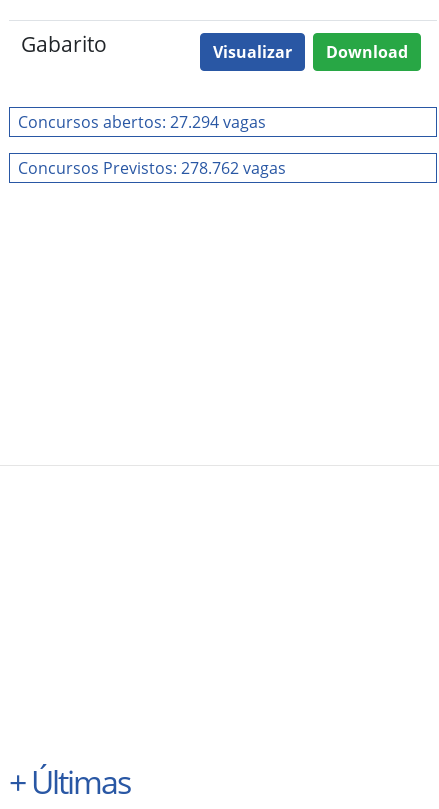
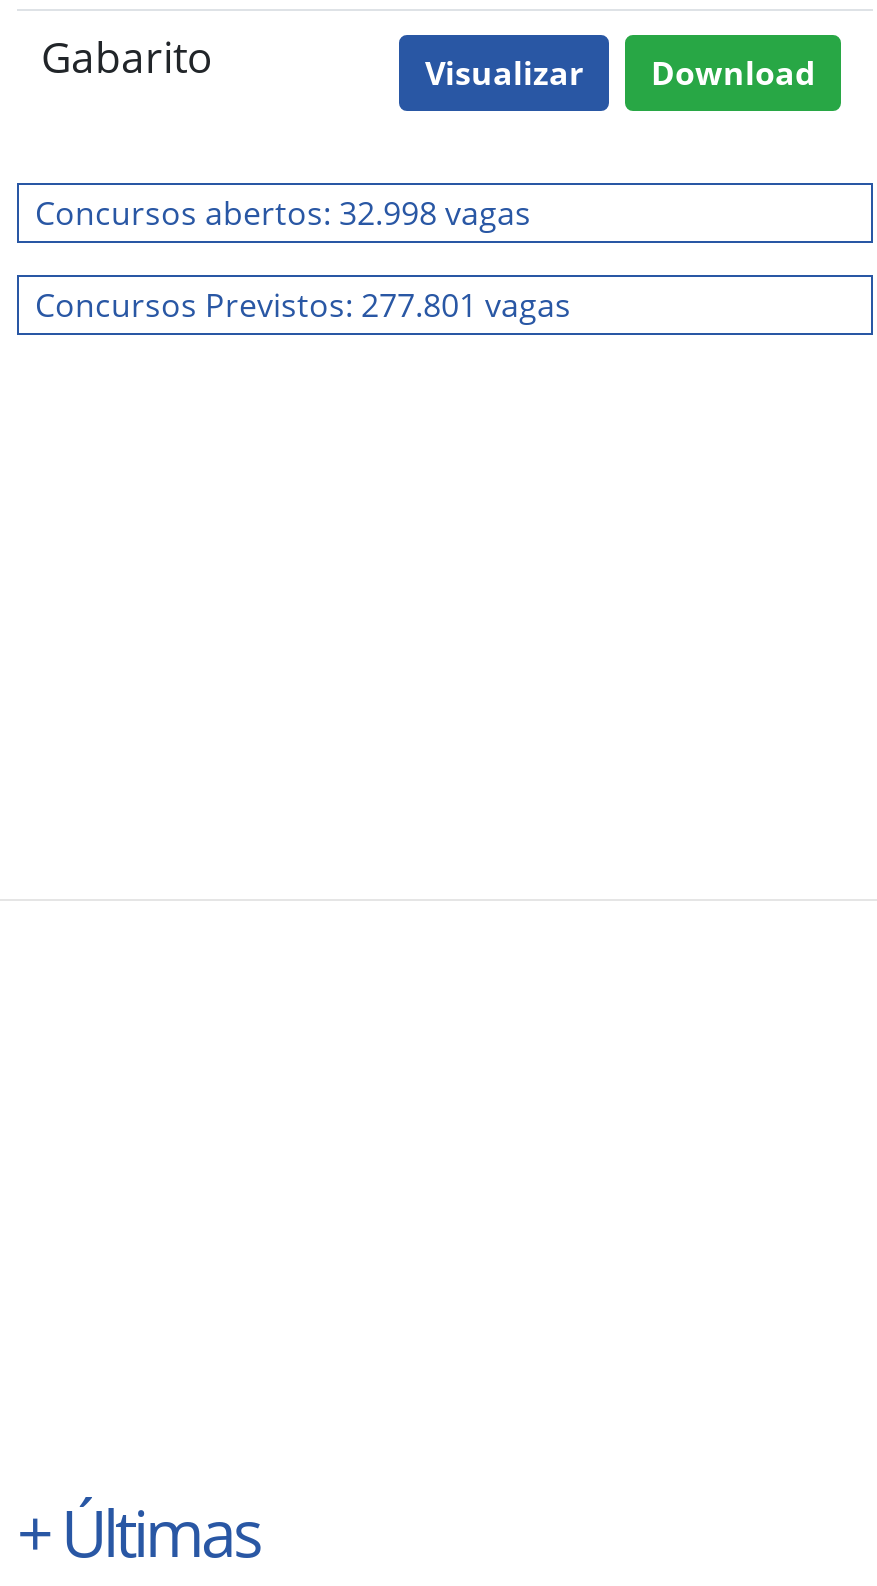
- Concursos abertos: 27.294 vagas
+ Concursos abertos: 32.998 vagas

- Concursos Previstos: 278.762 vagas
+ Concursos Previstos: 277.801 vagas
